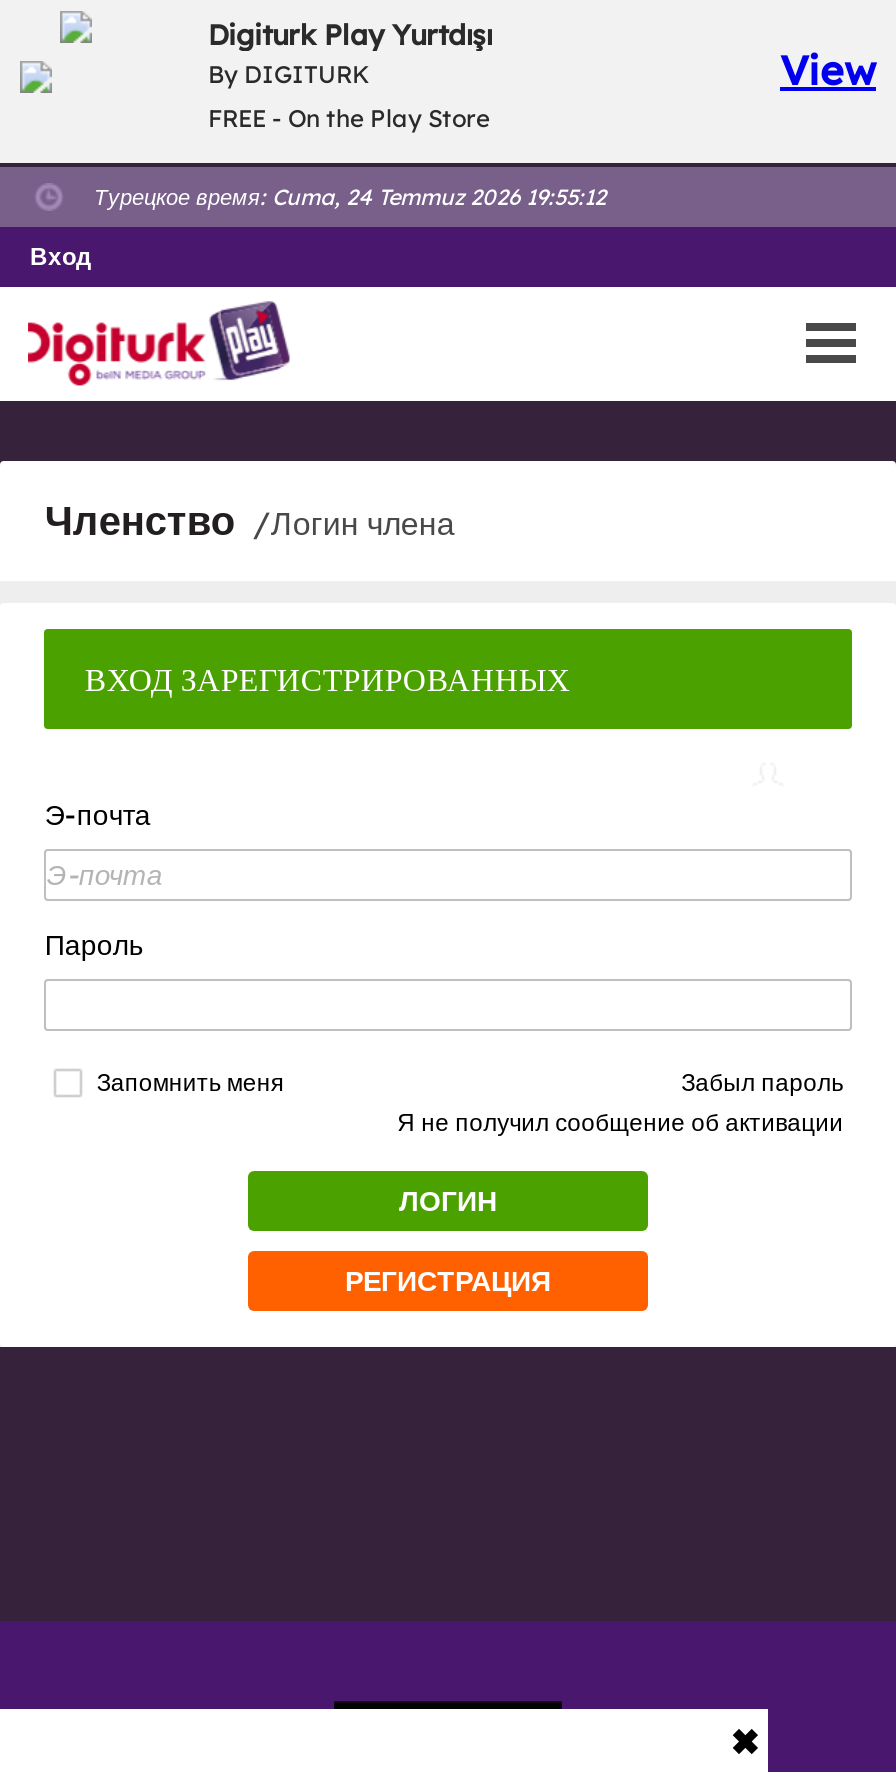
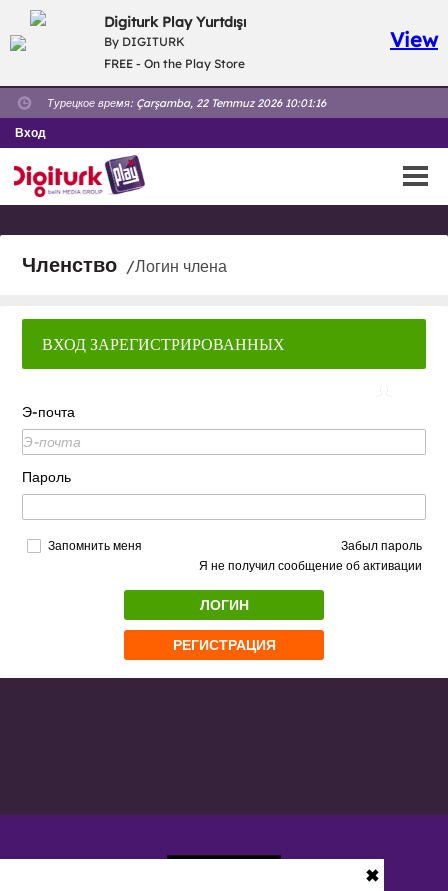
- Турецкое время: Cuma, 24 Temmuz 2026 19:55:12
+ Турецкое время: Çarşamba, 22 Temmuz 2026 10:01:16
